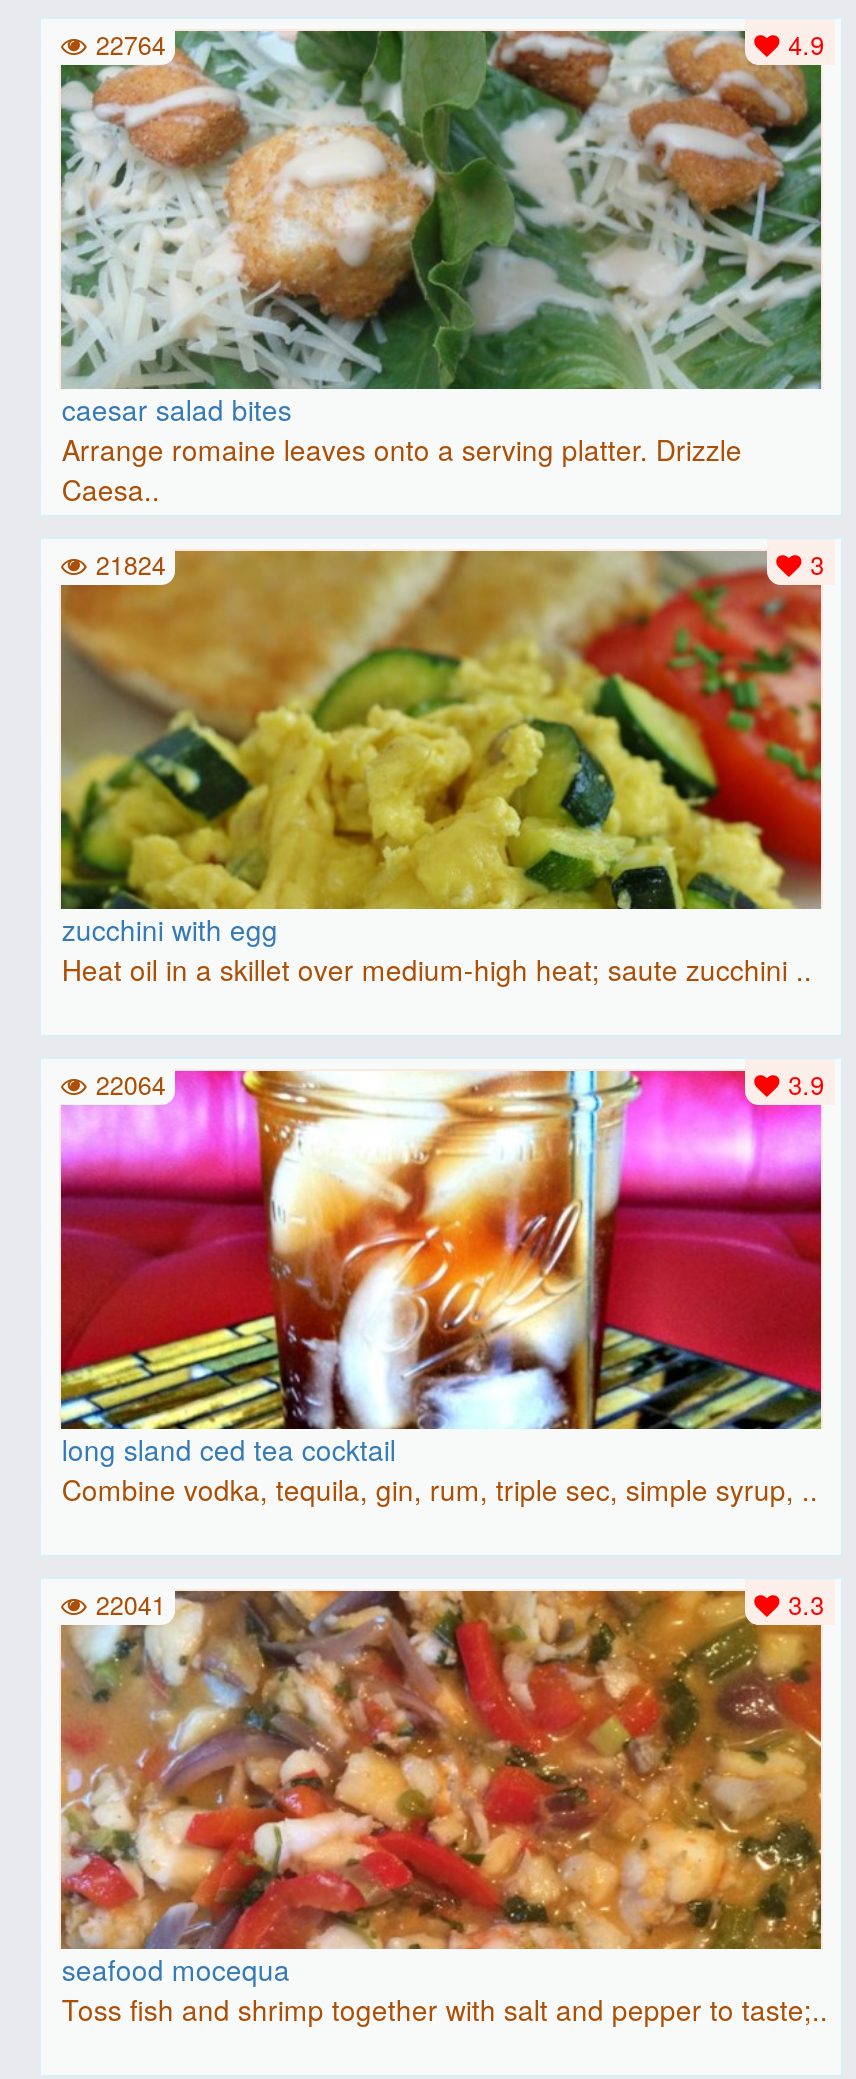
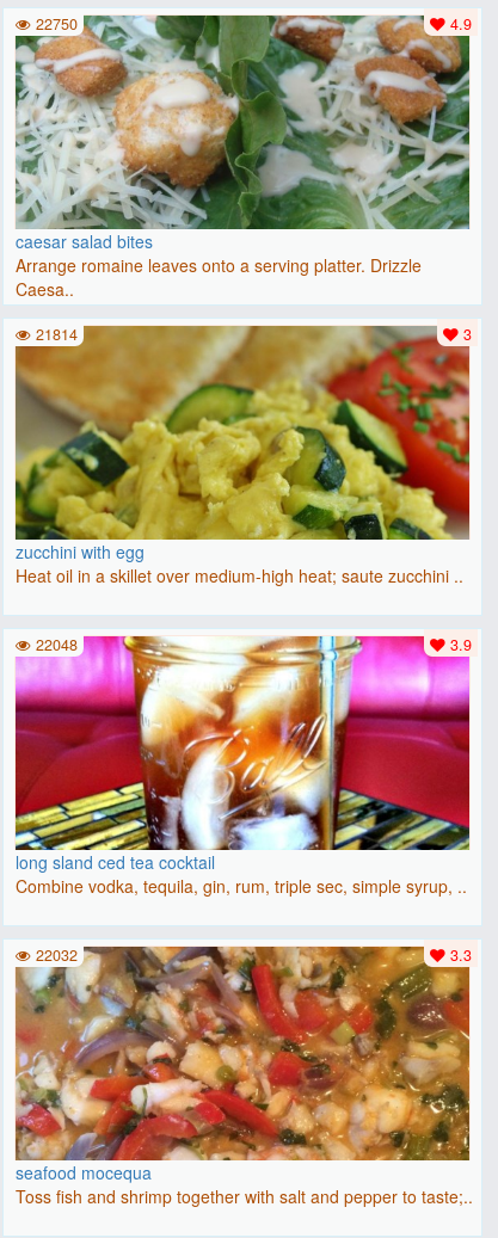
- 22764
+ 22750

- 21824
+ 21814

- 22064
+ 22048

- 22041
+ 22032
